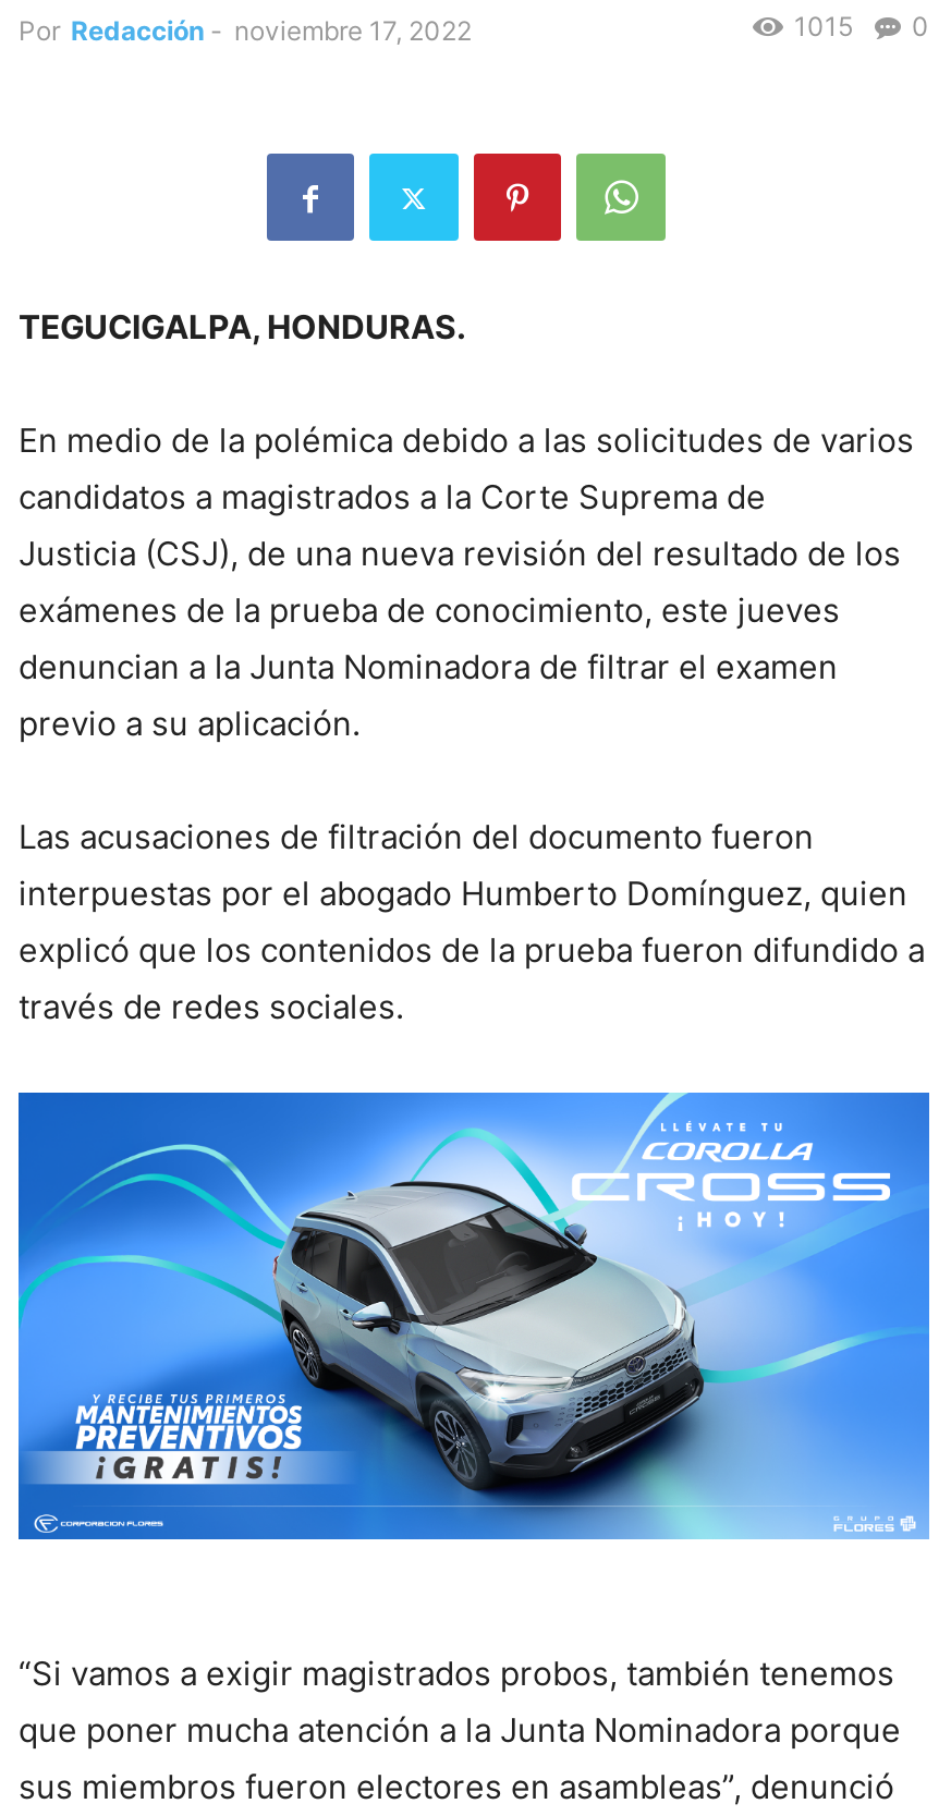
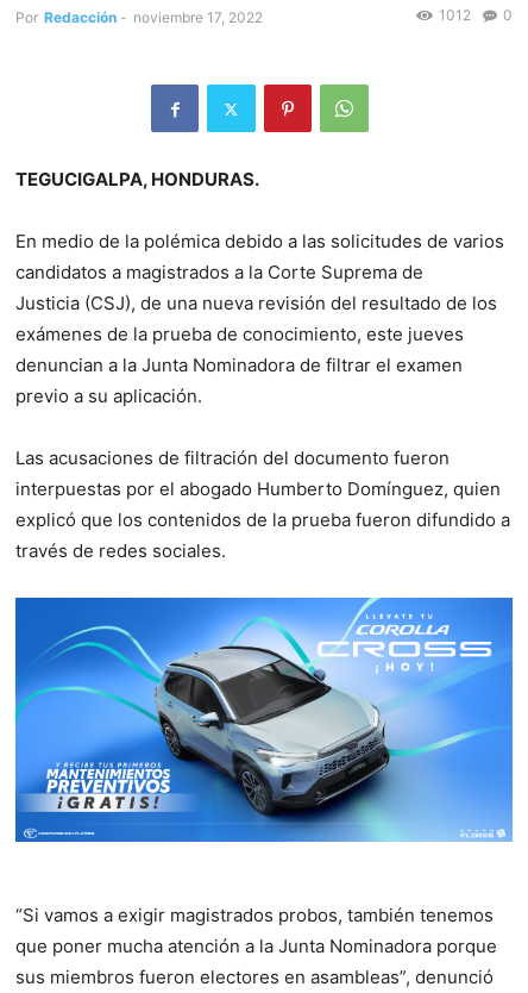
- 1015 0
+ 1012 0
